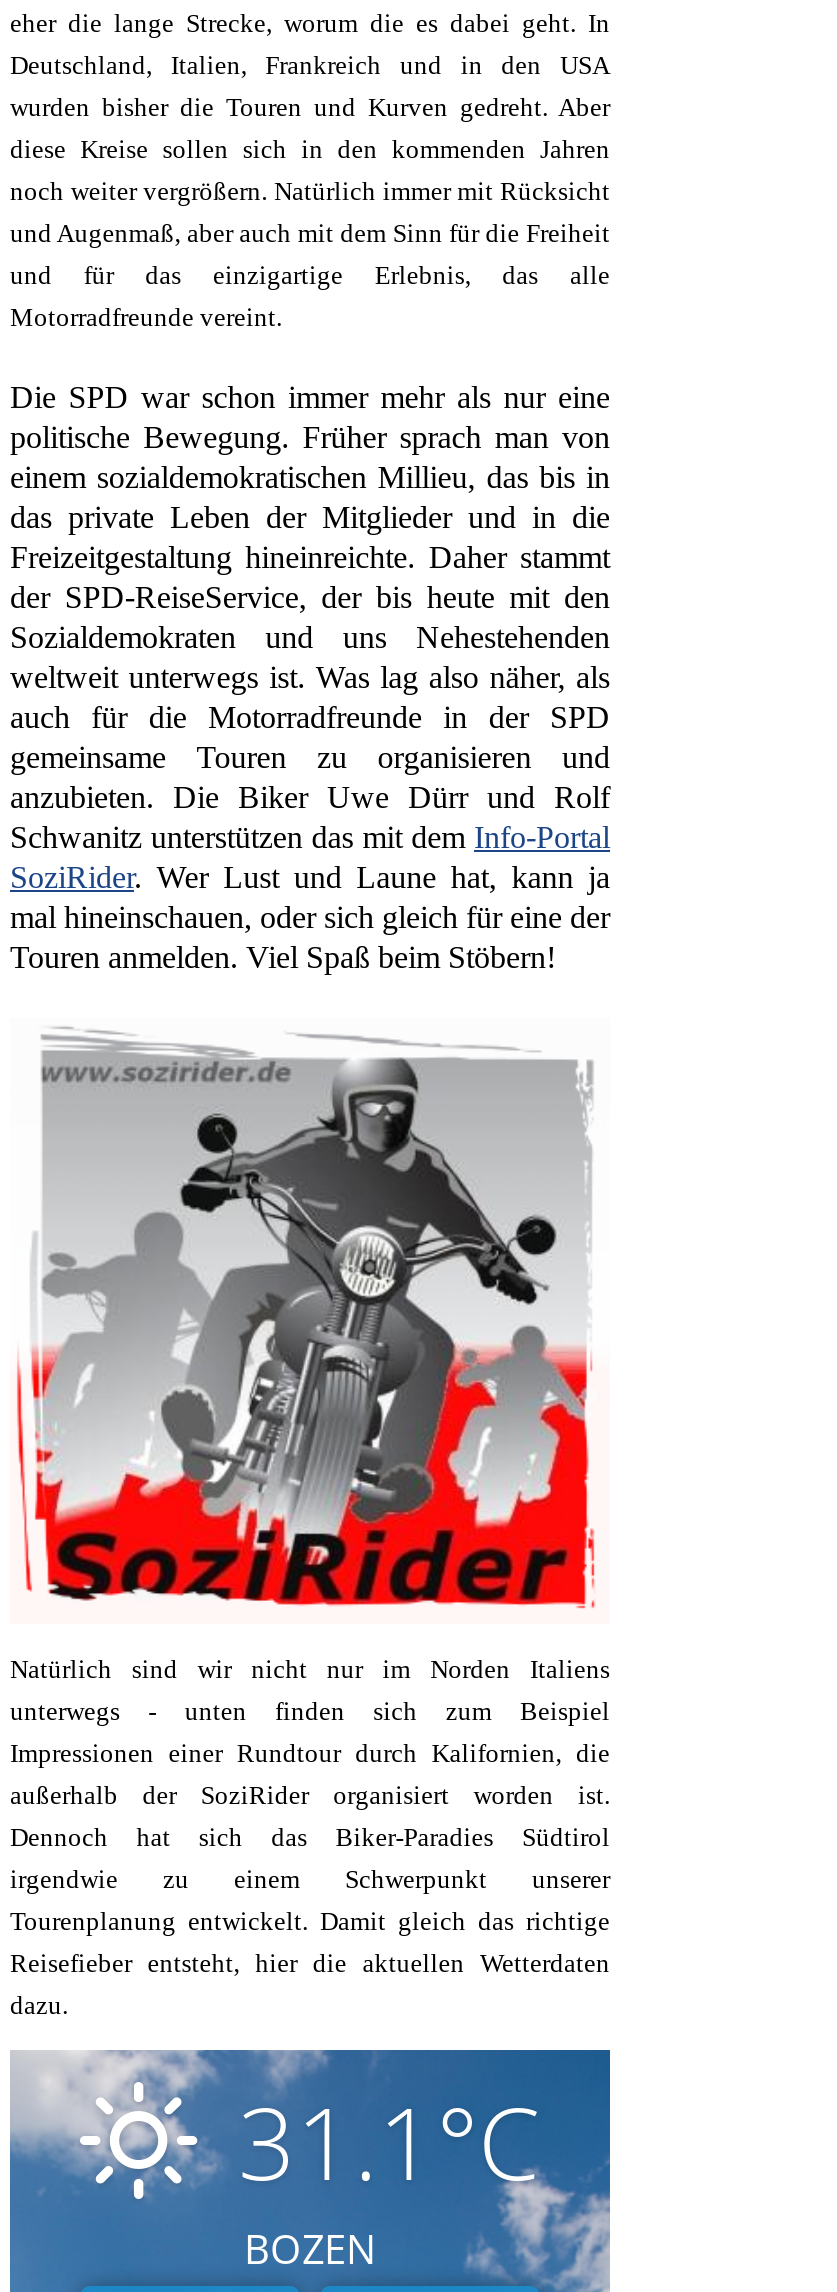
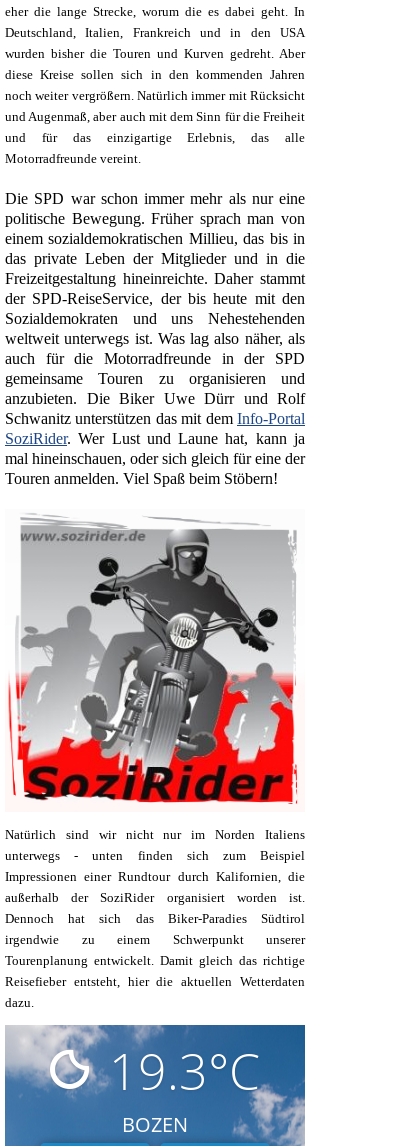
- [image]
- 31.1°C
+ [image]
+ 19.3°C
